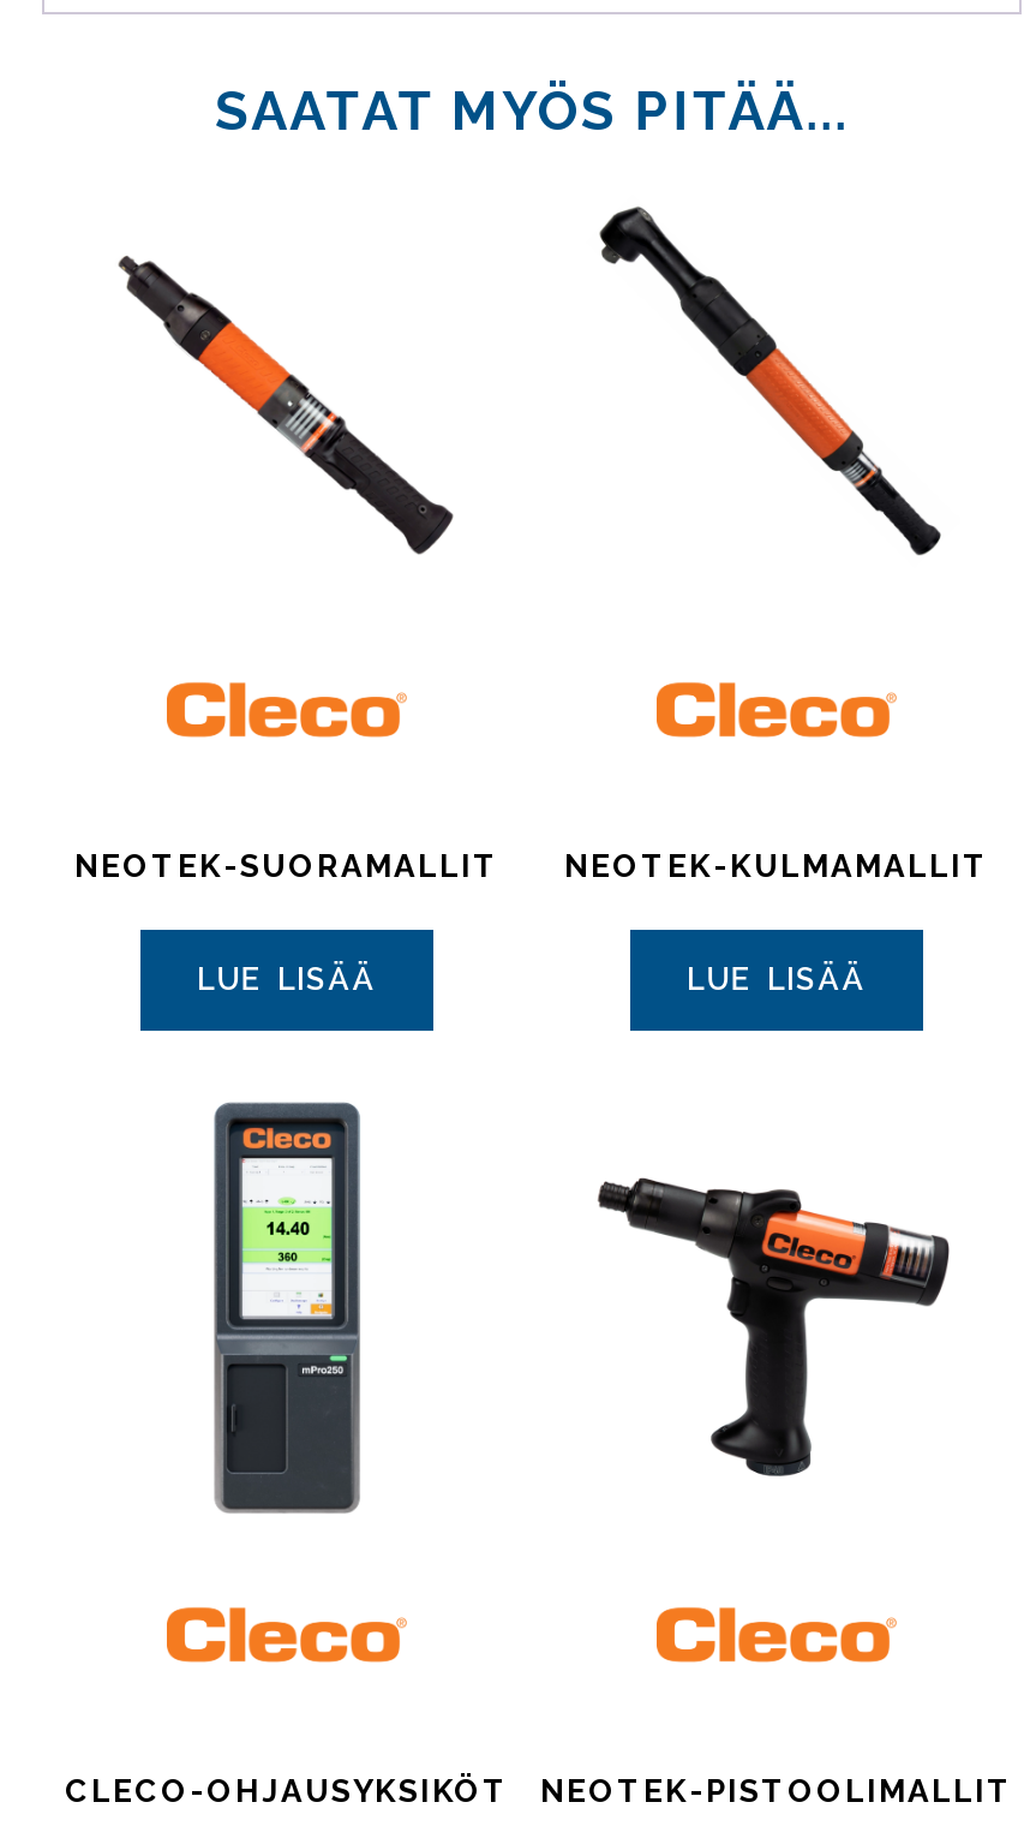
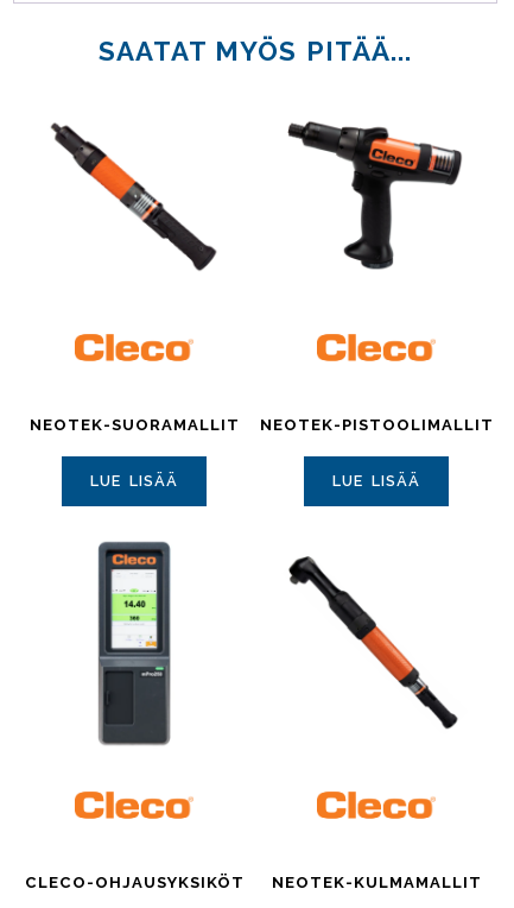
moved down: [image]

moved down: NEOTEK-KULMAMALLIT

moved up: [image]

moved up: NEOTEK-PISTOOLIMALLIT
